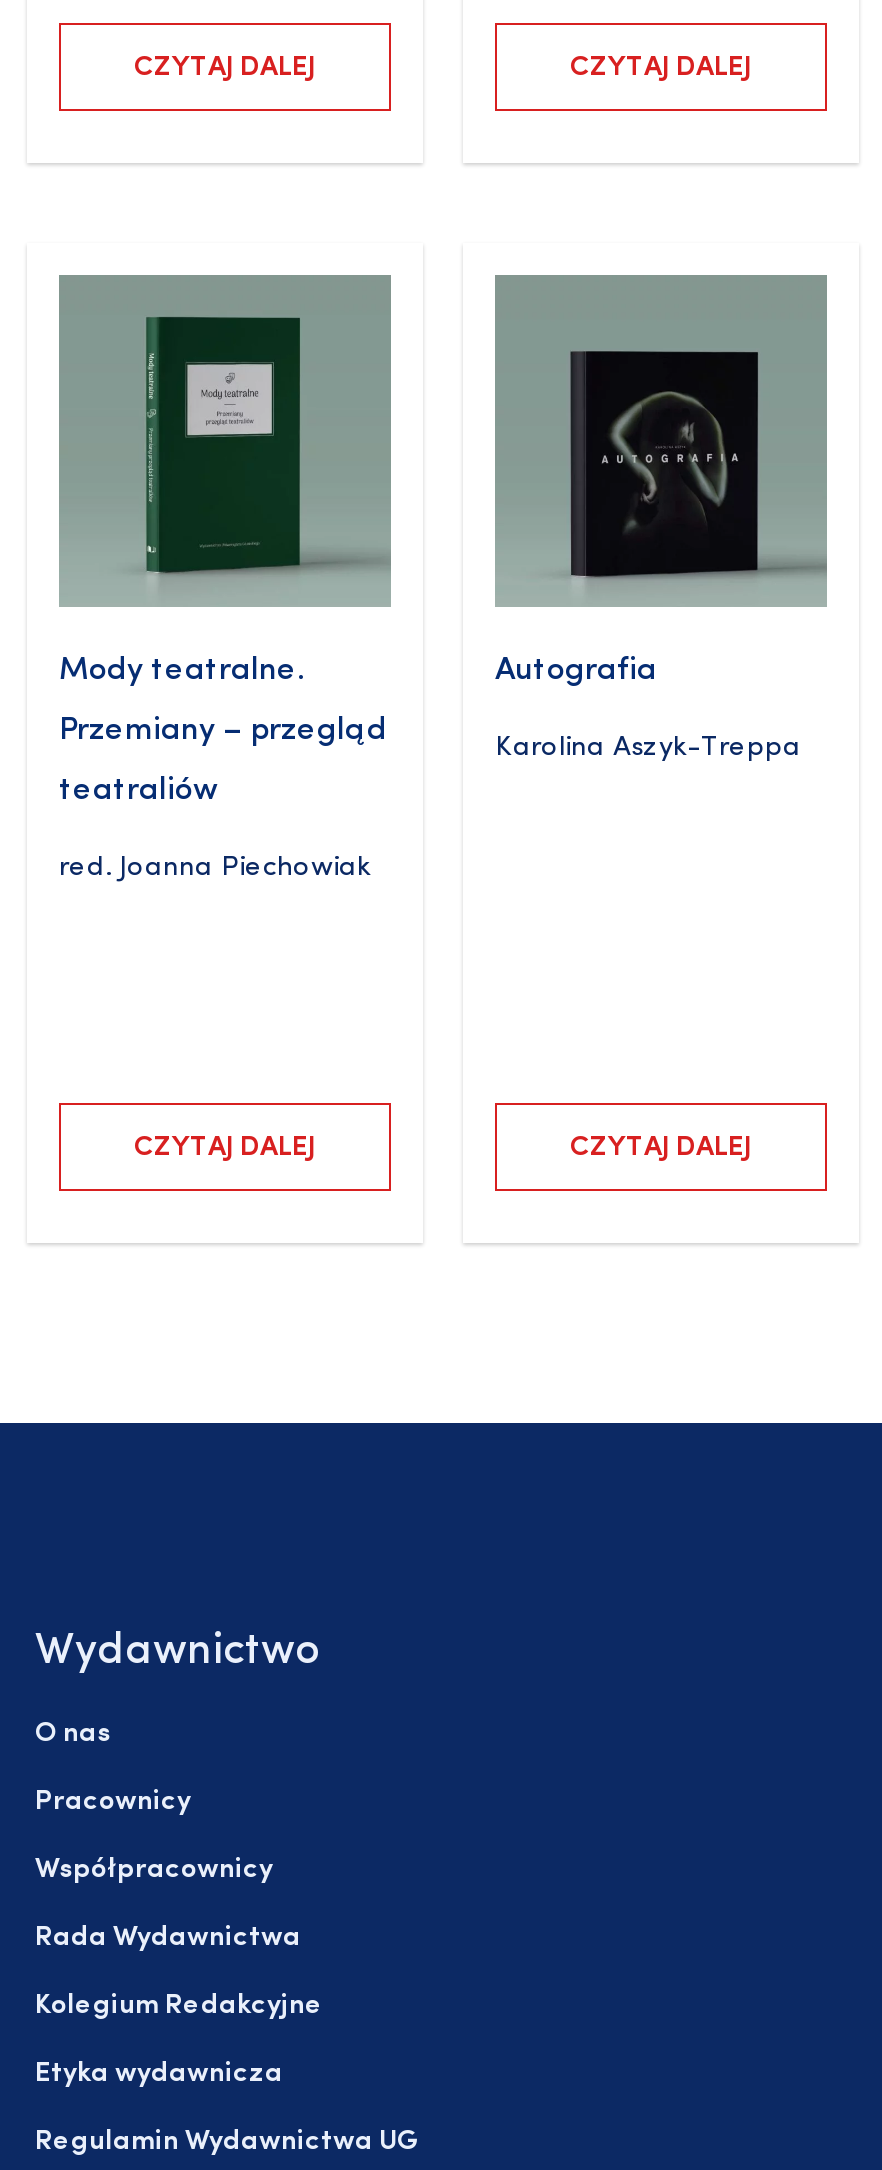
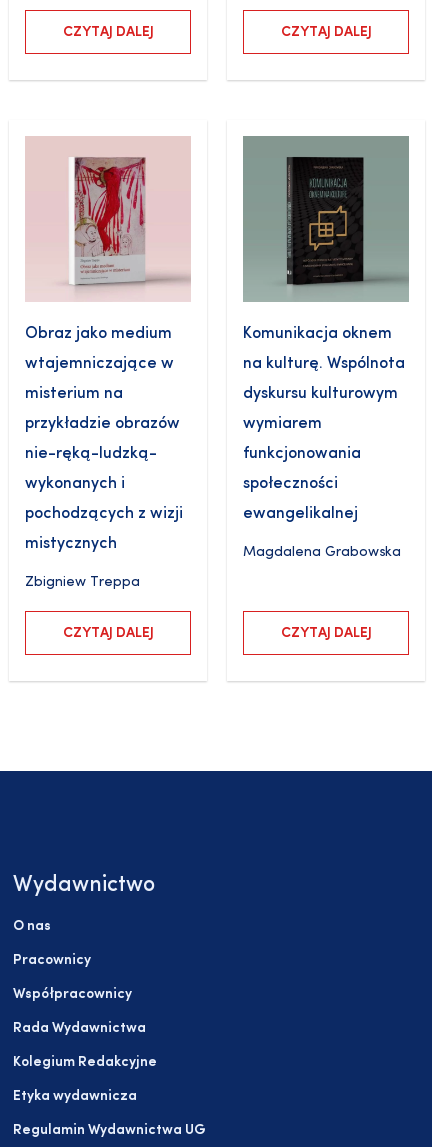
- [image]
- Mody teatralne.
- Przemiany – przegląd
- teatraliów
- red. Joanna Piechowiak
+ [image]
+ Obraz jako medium
+ wtajemniczające w
+ misterium na
+ przykładzie obrazów
+ nie-ręką-ludzką-
+ wykonanych i
+ pochodzących z wizji
+ mistycznych
+ Zbigniew Treppa

- [image]
+ [image]

- Autografia
- Karolina Aszyk-Treppa
+ Komunikacja oknem
+ na kulturę. Wspólnota
+ dyskursu kulturowym
+ wymiarem
+ funkcjonowania
+ społeczności
+ ewangelikalnej
+ Magdalena Grabowska
